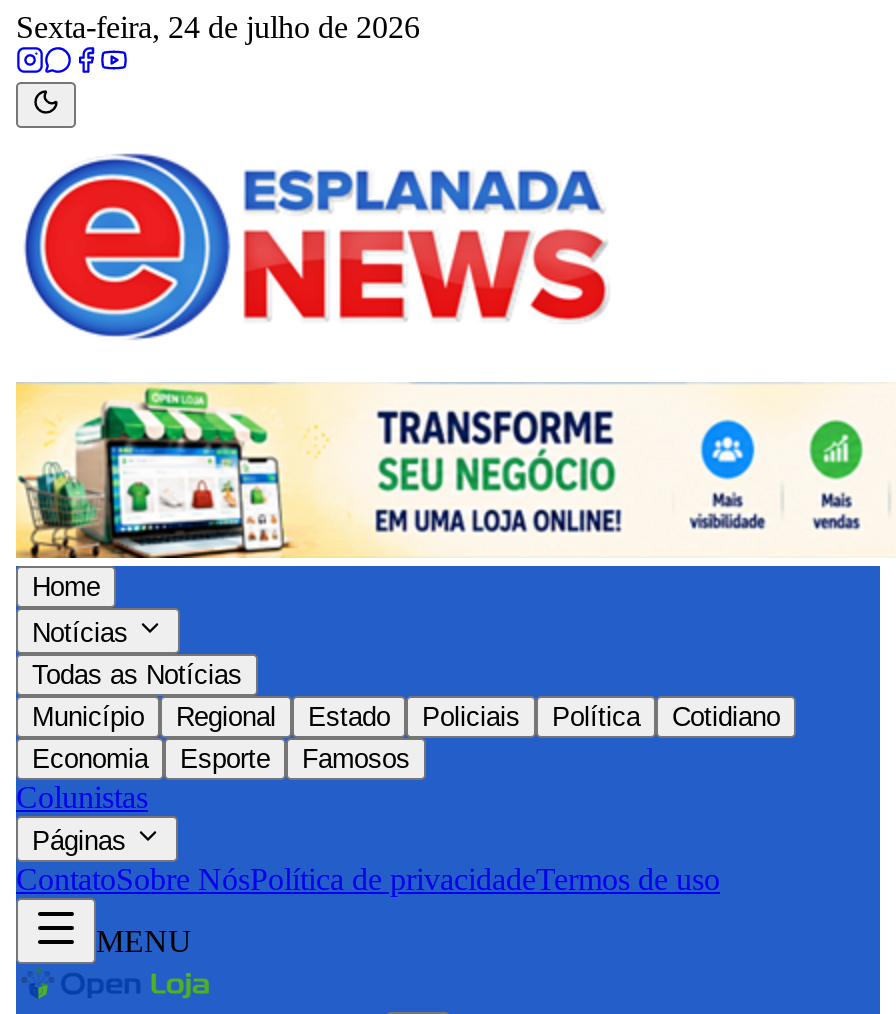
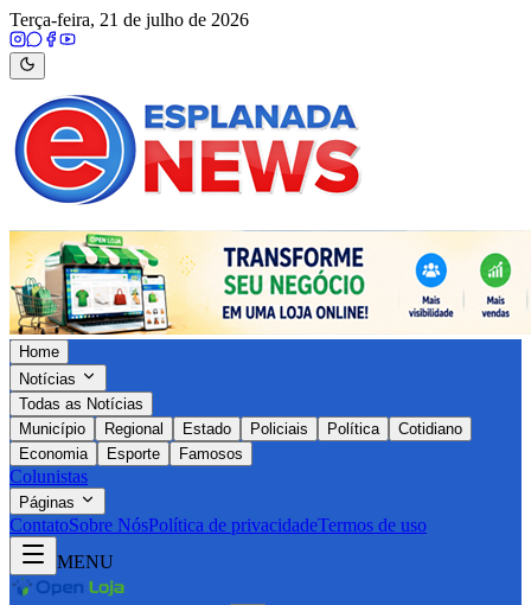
- Sexta-feira, 24 de julho de 2026
+ Terça-feira, 21 de julho de 2026
